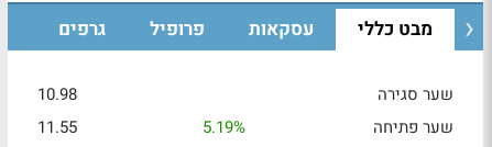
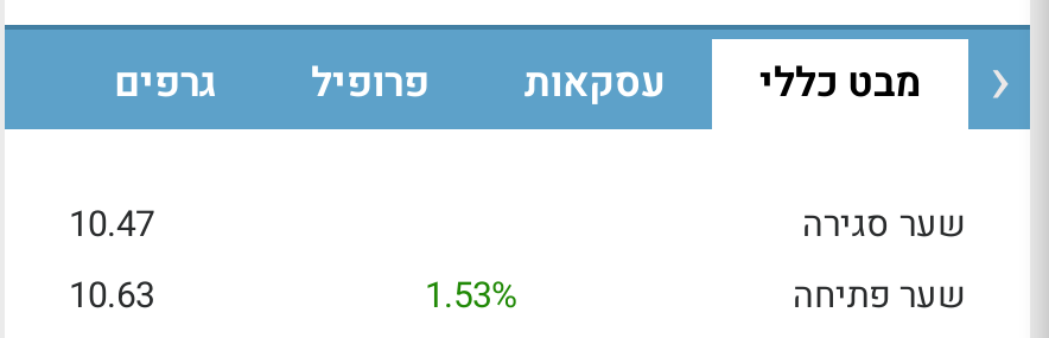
- 10.98
+ 10.47

- 11.55
+ 10.63

- 5.19%
+ 1.53%
